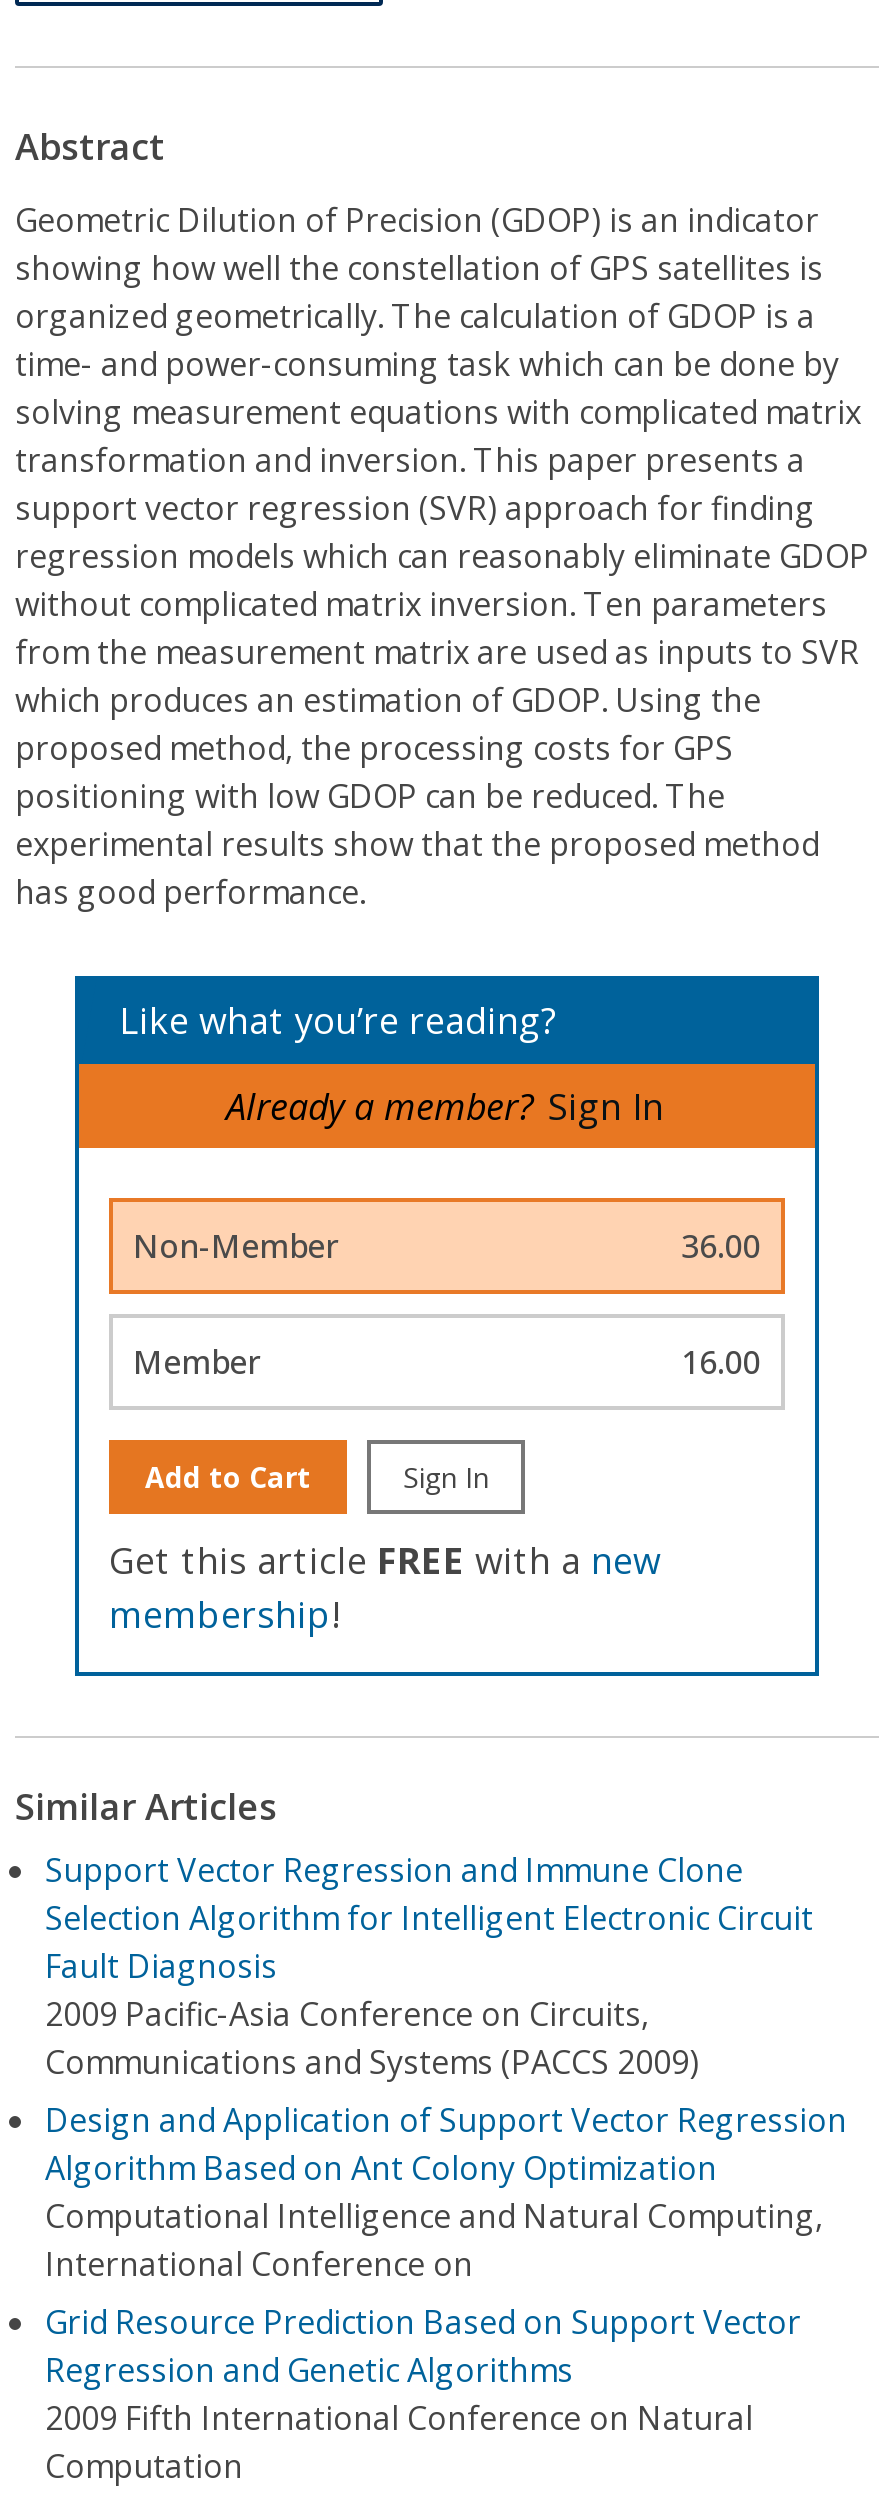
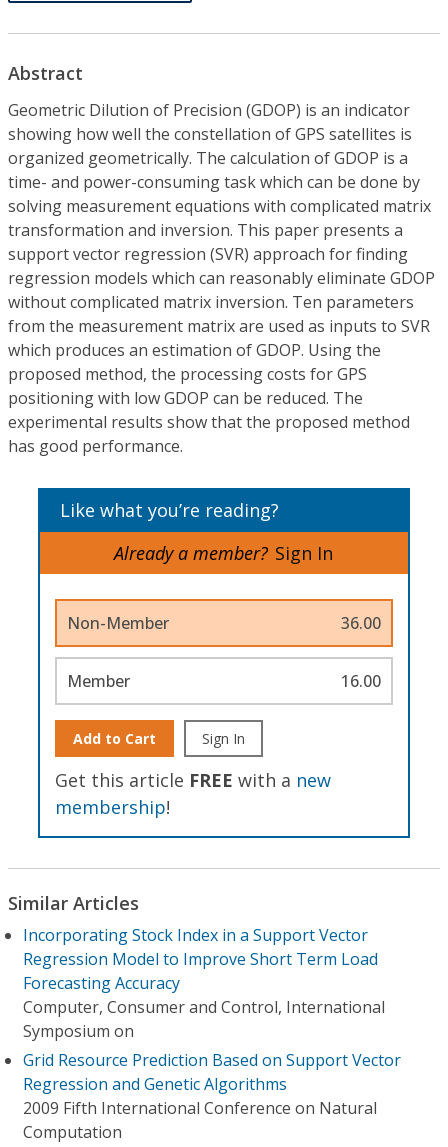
- Support Vector Regression and Immune Clone
- Selection Algorithm for Intelligent Electronic Circuit
- Fault Diagnosis
- 2009 Pacific-Asia Conference on Circuits,
- Communications and Systems (PACCS 2009)
- Design and Application of Support Vector Regression
- Algorithm Based on Ant Colony Optimization
- Computational Intelligence and Natural Computing,
- International Conference on
+ Incorporating Stock Index in a Support Vector
+ Regression Model to Improve Short Term Load
+ Forecasting Accuracy
+ Computer, Consumer and Control, International
+ Symposium on
